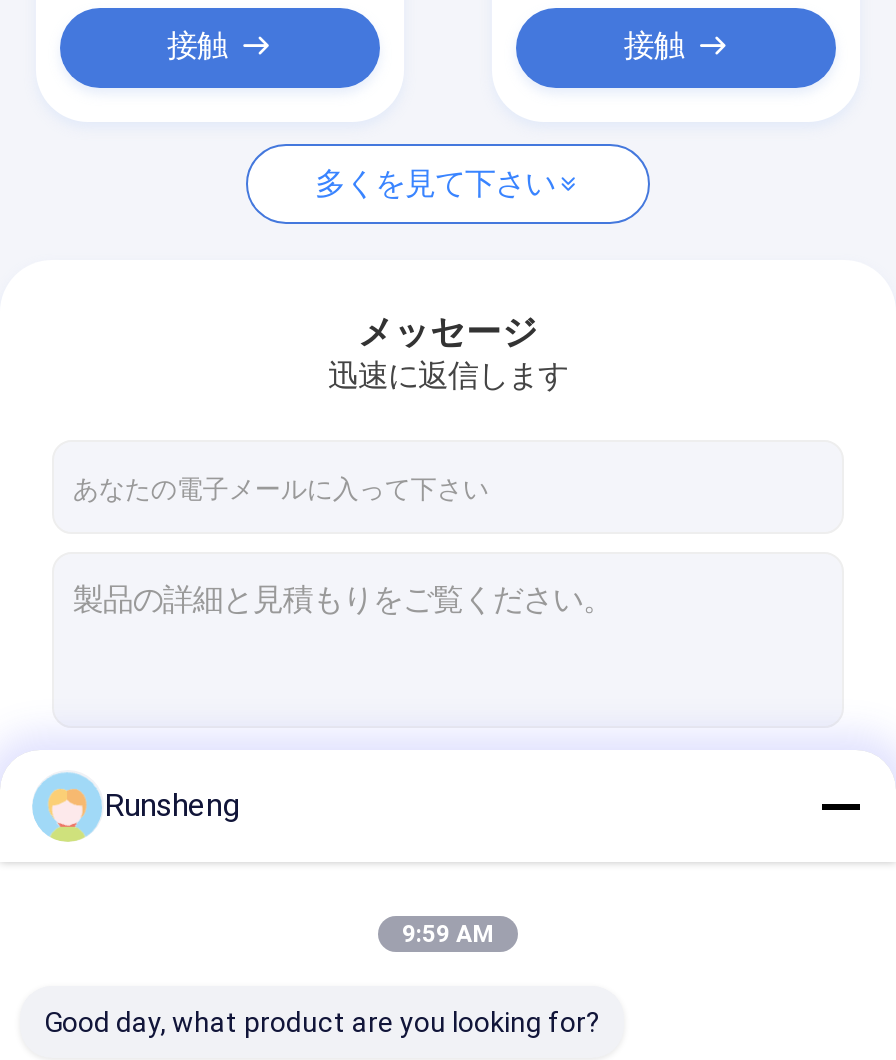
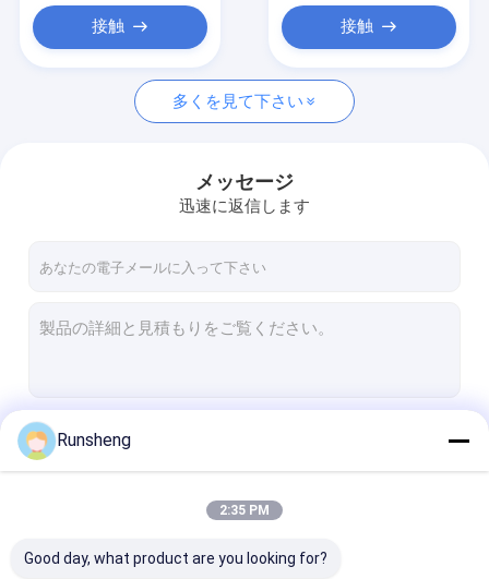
- 9:59 AM
+ 2:35 PM
